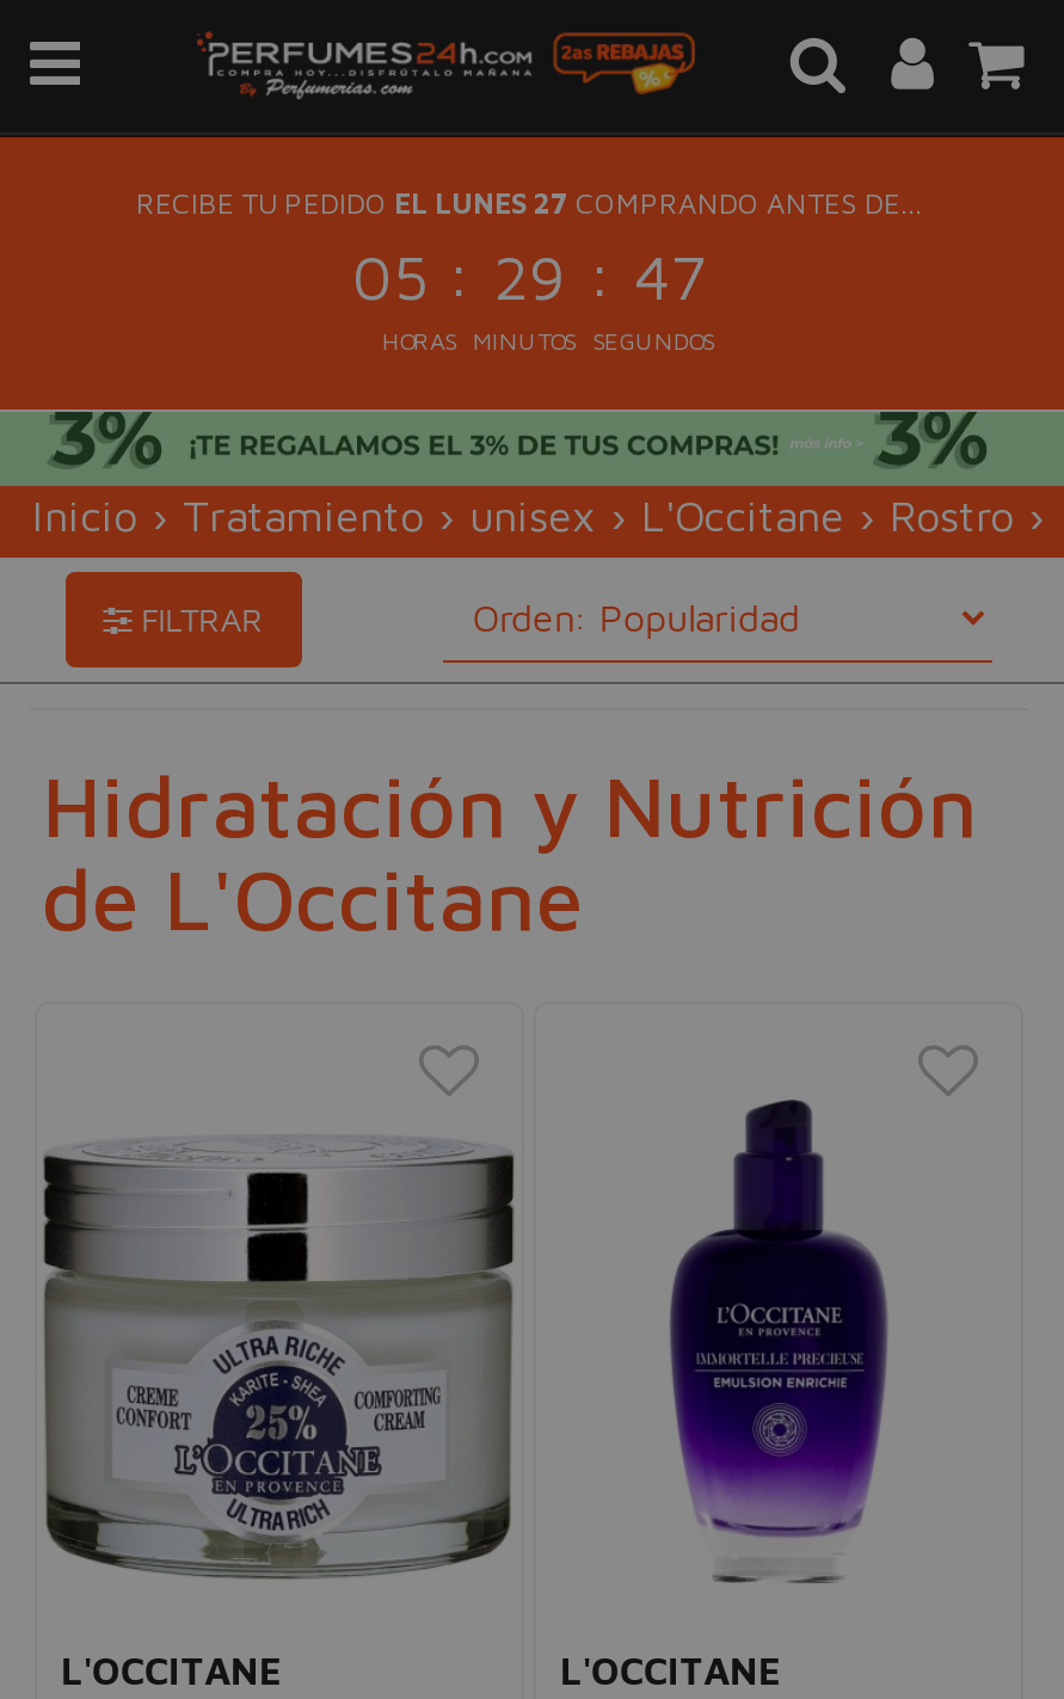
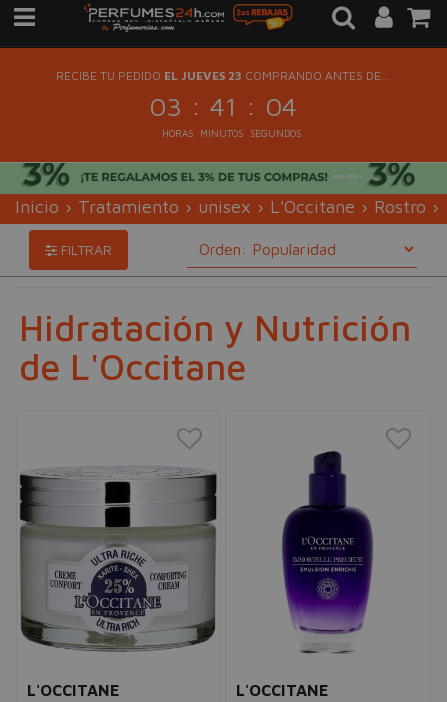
- RECIBE TU PEDIDO EL LUNES 27 COMPRANDO ANTES DE...
+ RECIBE TU PEDIDO EL JUEVES 23 COMPRANDO ANTES DE...

- 05 : 29 : 47
+ 03 : 41 : 04
